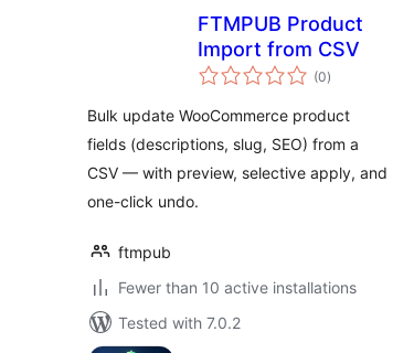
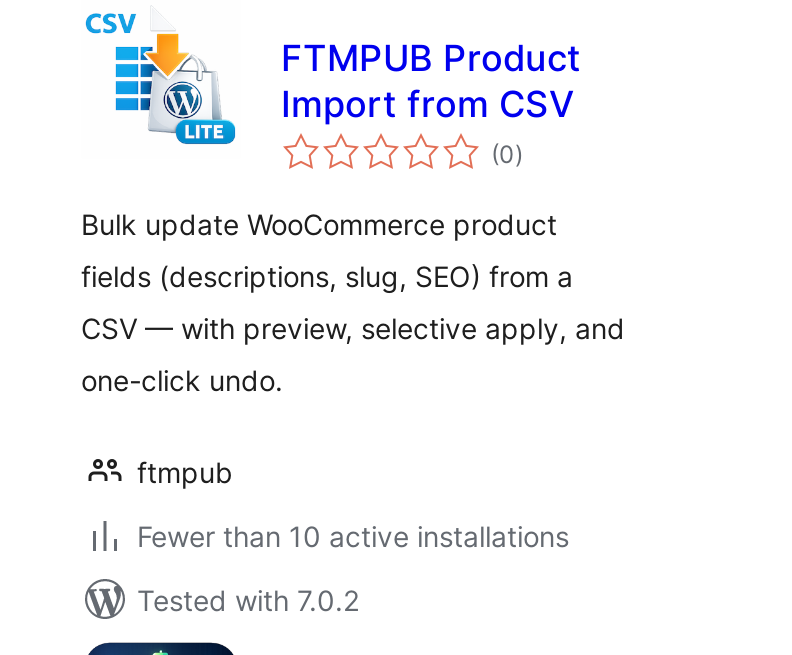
+ [image]
